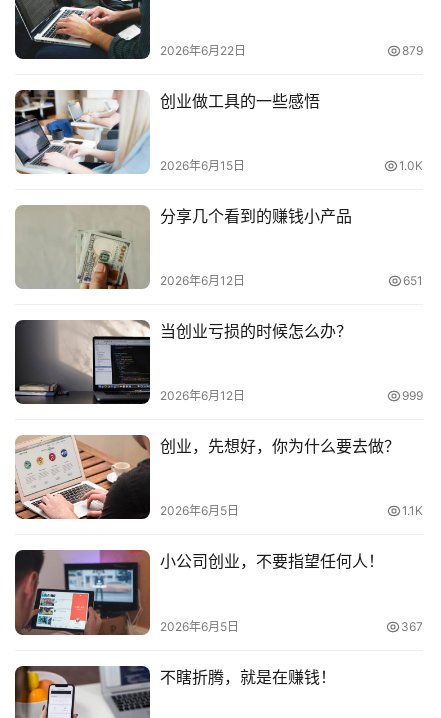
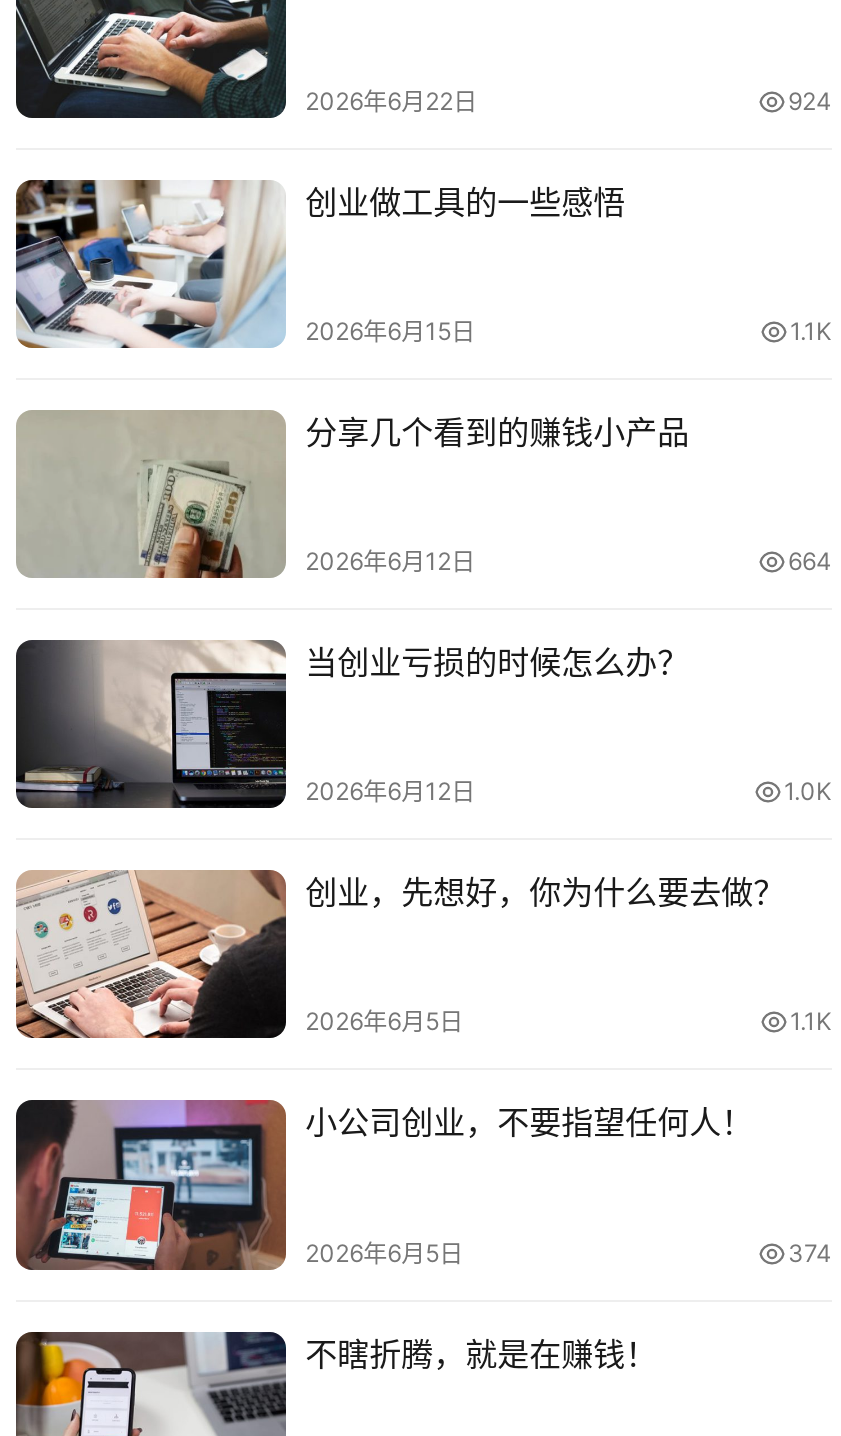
- 879
+ 924

- 1.0K
+ 1.1K

- 651
+ 664

- 999
+ 1.0K

- 367
+ 374
